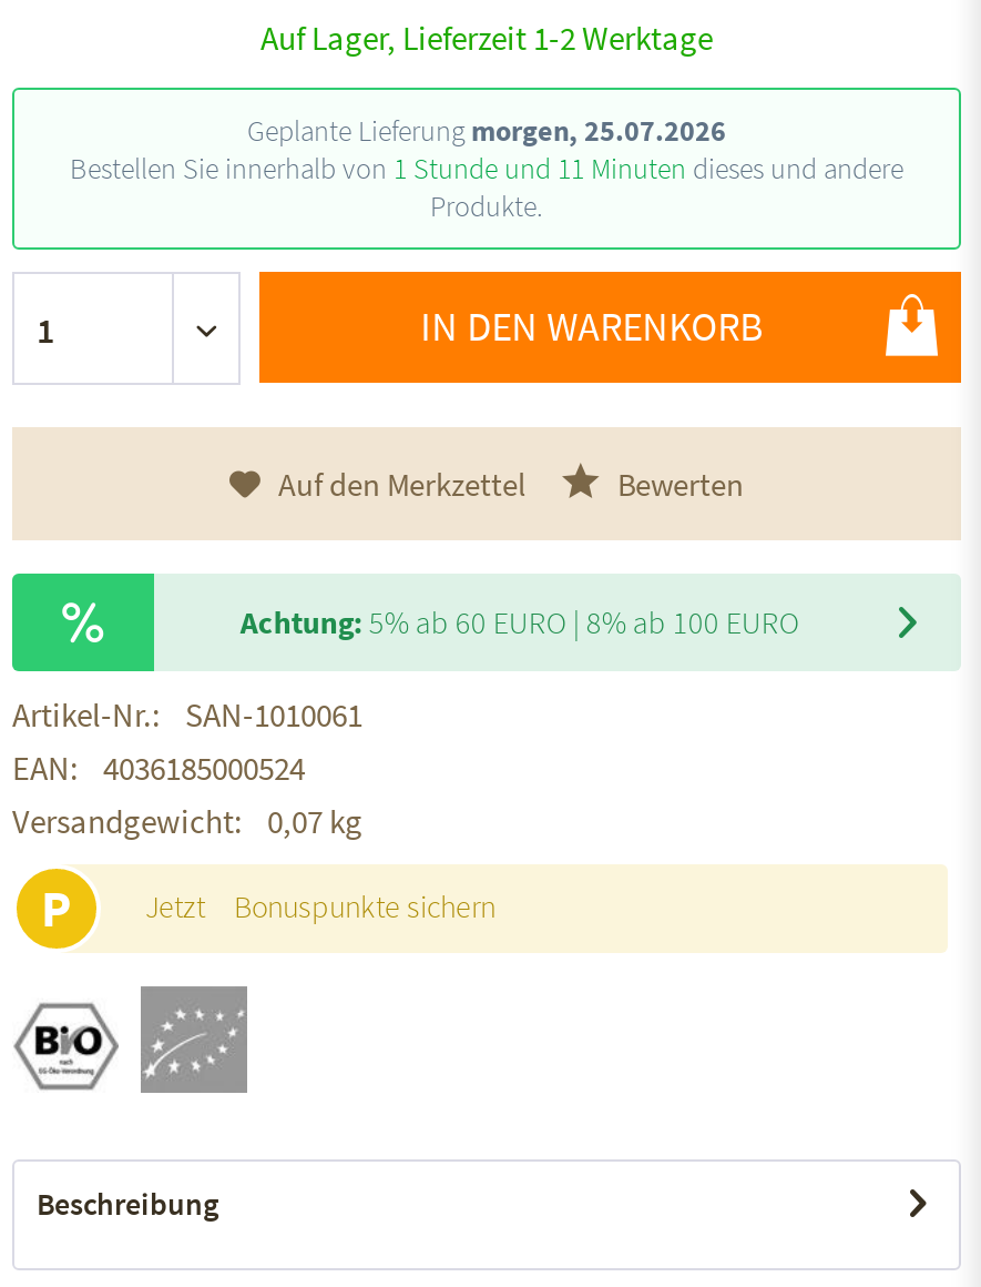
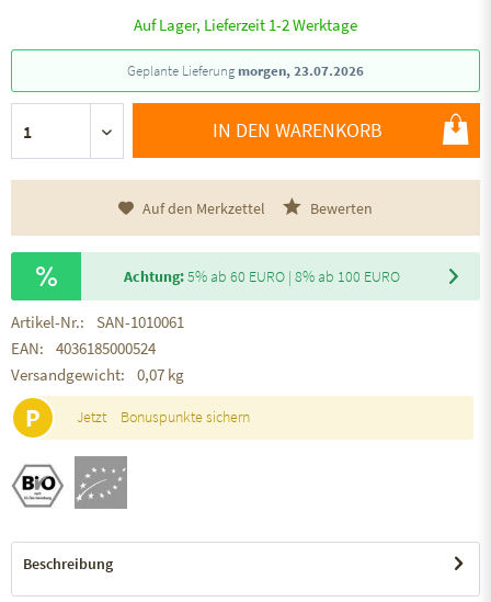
- Geplante Lieferung morgen, 25.07.2026
- Bestellen Sie innerhalb von 1 Stunde und 11 Minuten dieses und andere
- Produkte.
+ Geplante Lieferung morgen, 23.07.2026
